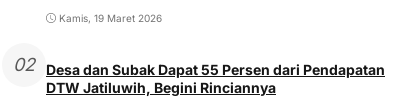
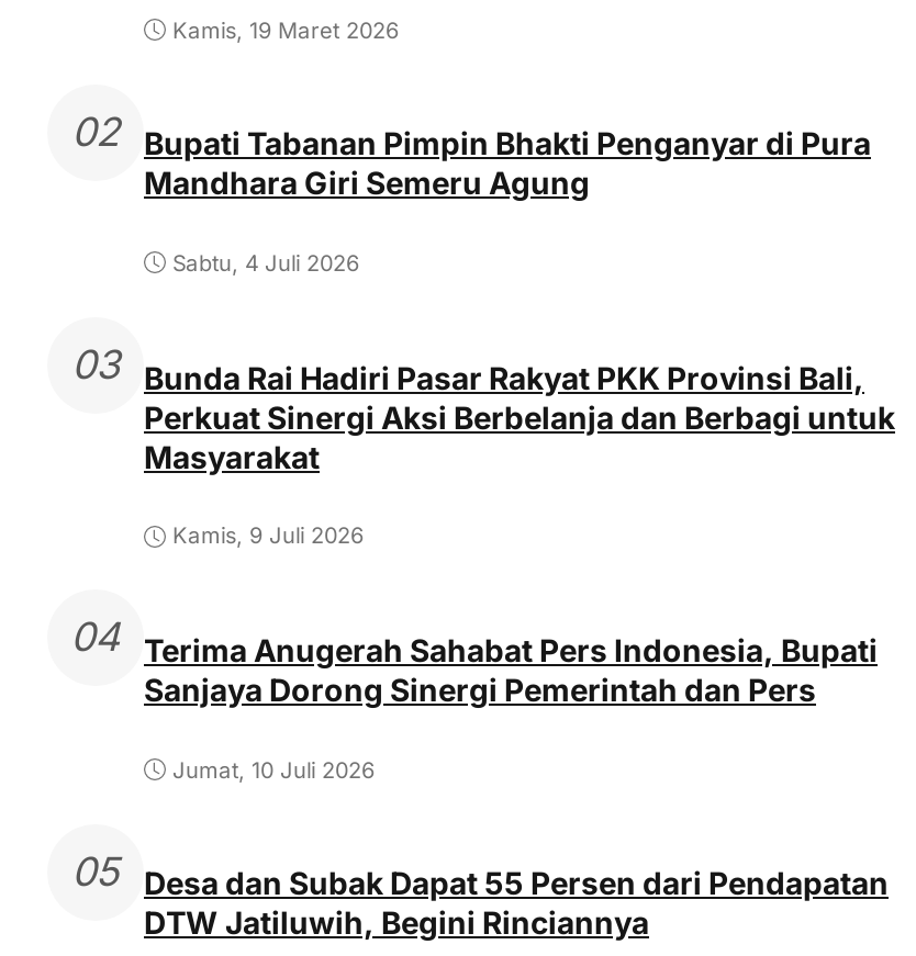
+ Bupati Tabanan Pimpin Bhakti Penganyar di Pura
+ Mandhara Giri Semeru Agung
+ Sabtu, 4 Juli 2026
+ 03
+ Bunda Rai Hadiri Pasar Rakyat PKK Provinsi Bali,
+ Perkuat Sinergi Aksi Berbelanja dan Berbagi untuk
+ Masyarakat
+ Kamis, 9 Juli 2026
+ 04
+ Terima Anugerah Sahabat Pers Indonesia, Bupati
+ Sanjaya Dorong Sinergi Pemerintah dan Pers
+ Jumat, 10 Juli 2026
+ 05
